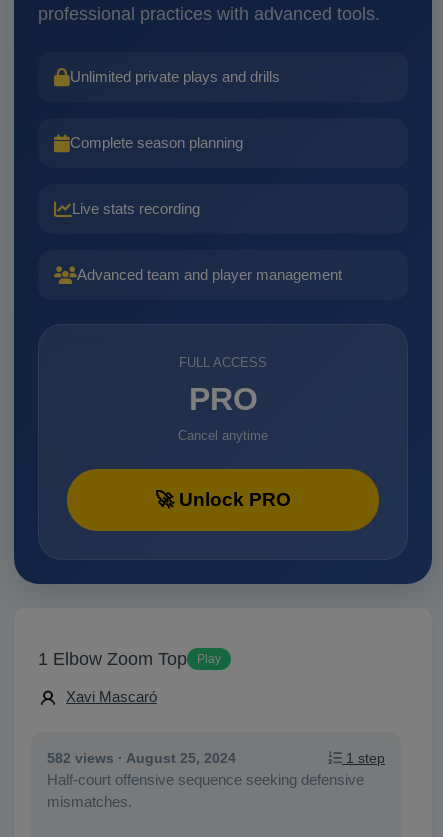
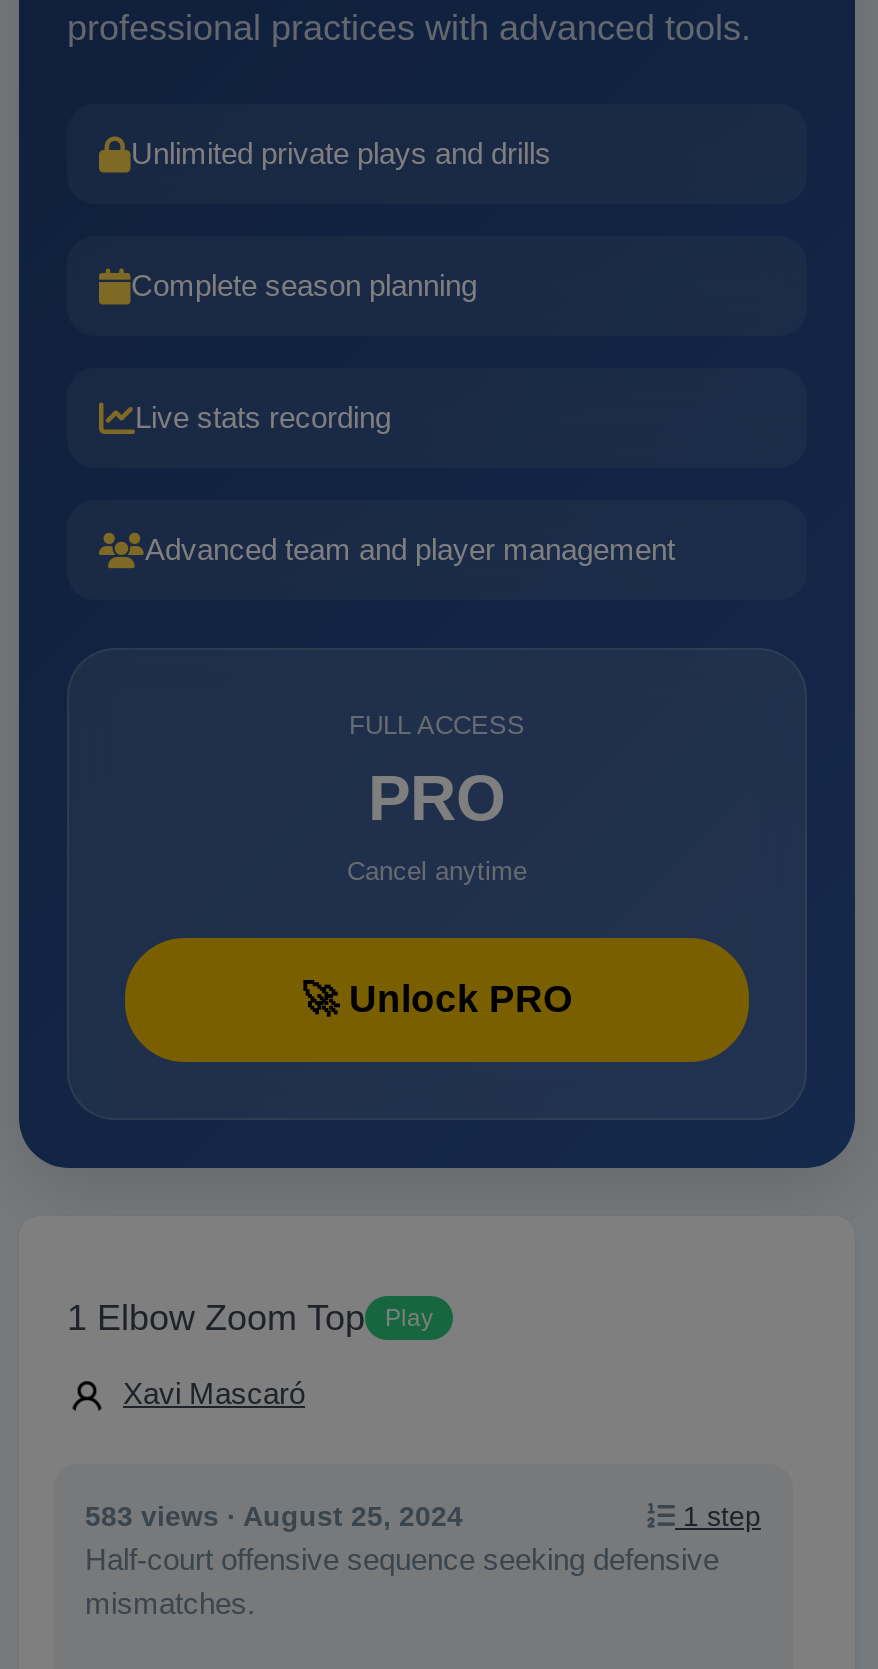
- 582 views · August 25, 2024
+ 583 views · August 25, 2024
